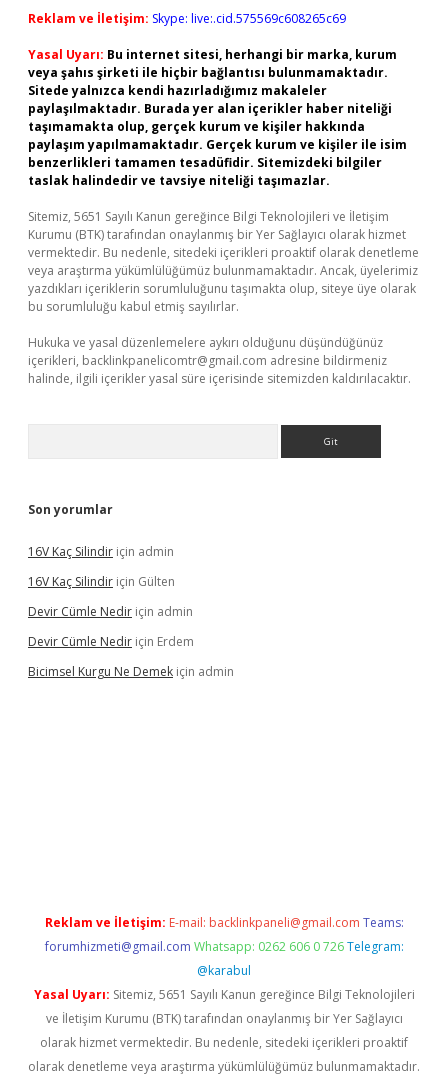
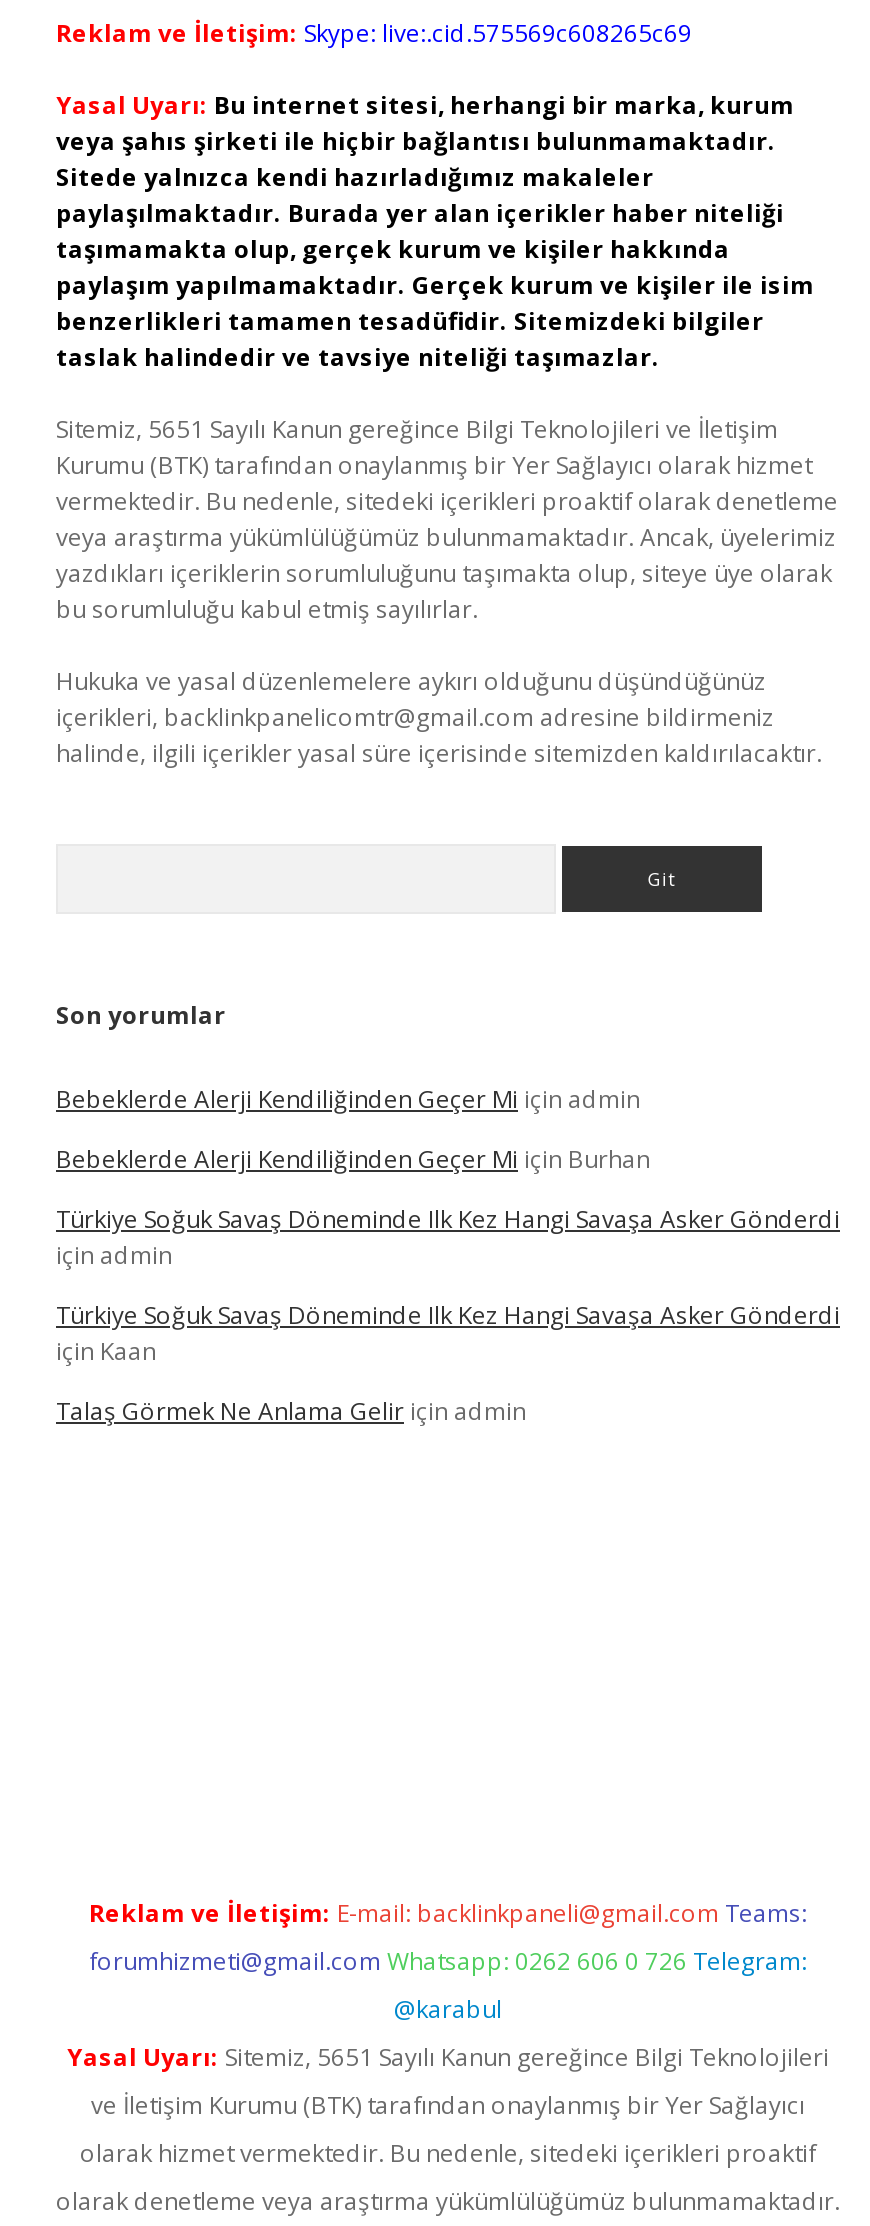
- 16V Kaç Silindir için admin
+ Bebeklerde Alerji Kendiliğinden Geçer Mi için admin

- 16V Kaç Silindir için Gülten
+ Bebeklerde Alerji Kendiliğinden Geçer Mi için Burhan

- Devir Cümle Nedir için admin
+ Türkiye Soğuk Savaş Döneminde Ilk Kez Hangi Savaşa Asker Gönderdi
+ için admin

- Devir Cümle Nedir için Erdem
+ Türkiye Soğuk Savaş Döneminde Ilk Kez Hangi Savaşa Asker Gönderdi
+ için Kaan

- Bicimsel Kurgu Ne Demek için admin
+ Talaş Görmek Ne Anlama Gelir için admin
